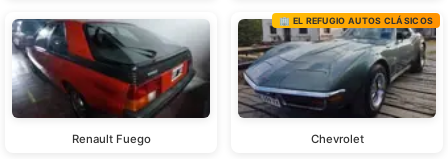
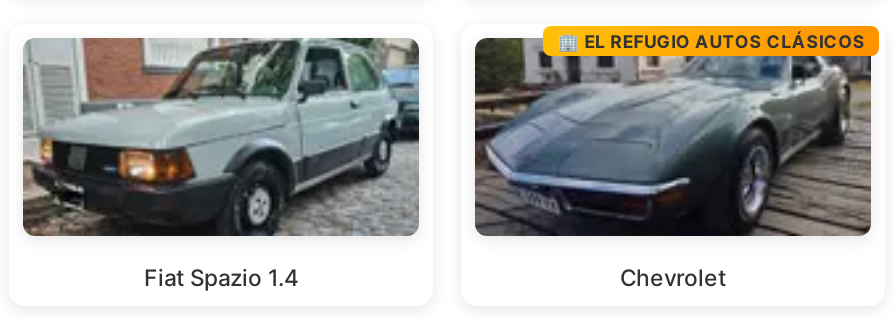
- [image]
- Renault Fuego
+ [image]
+ Fiat Spazio 1.4
